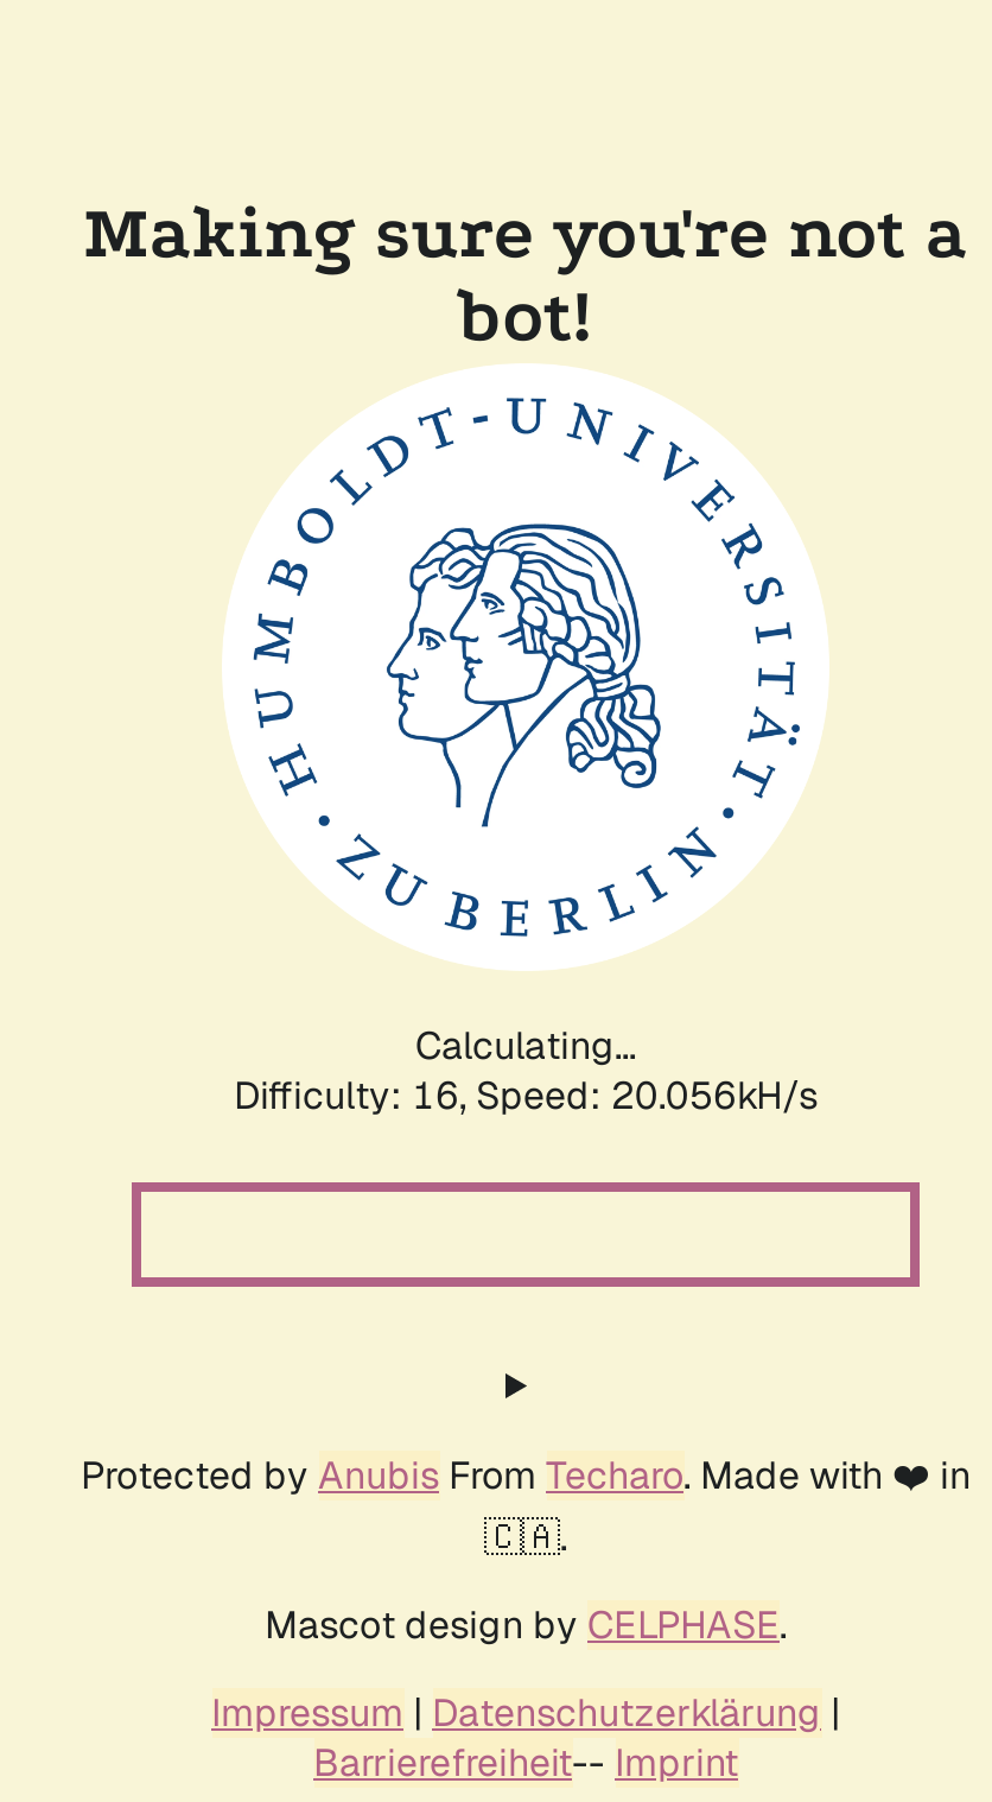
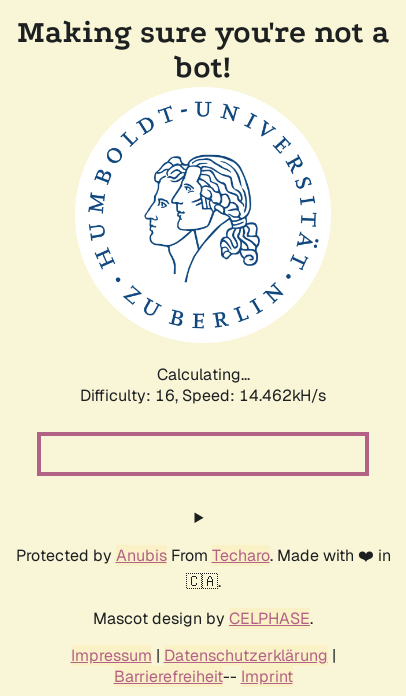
- Difficulty: 16, Speed: 20.056kH/s
+ Difficulty: 16, Speed: 14.462kH/s
